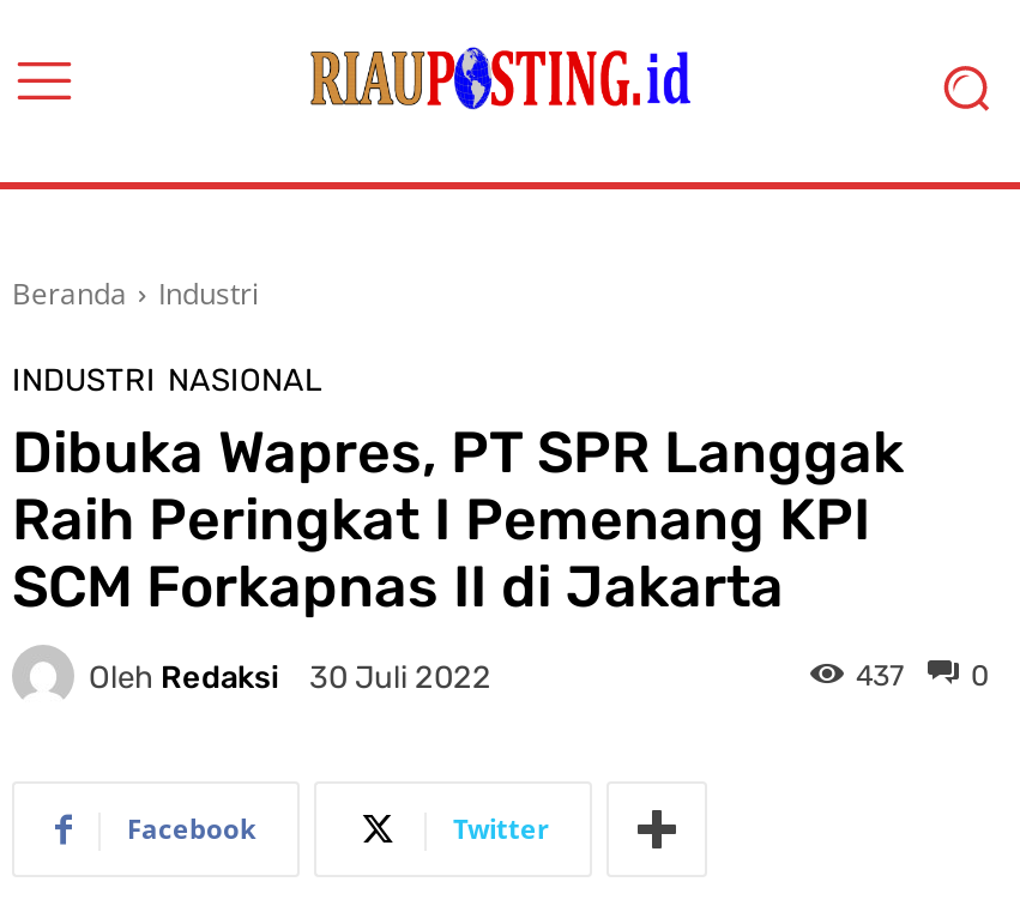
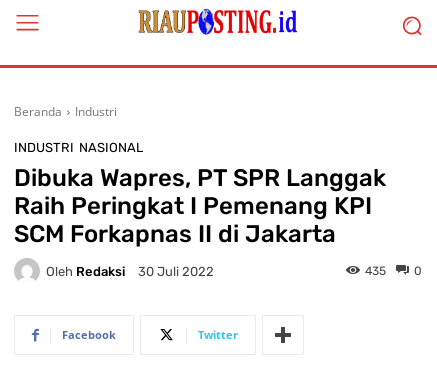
- 437 0
+ 435 0
